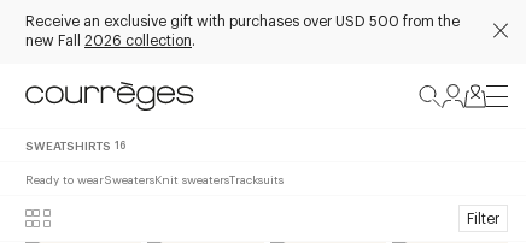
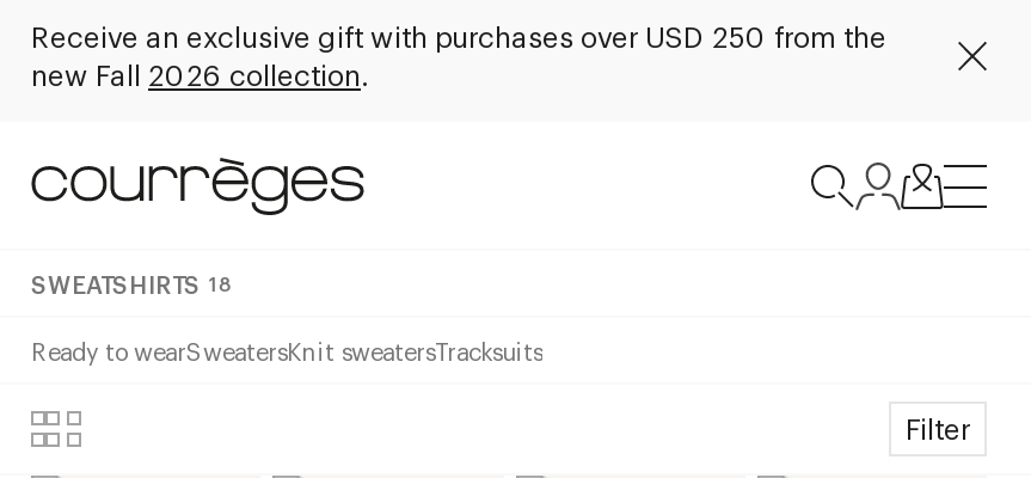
- Receive an exclusive gift with purchases over USD 500 from the
+ Receive an exclusive gift with purchases over USD 250 from the

- SWEATSHIRTS 16
+ SWEATSHIRTS 18
